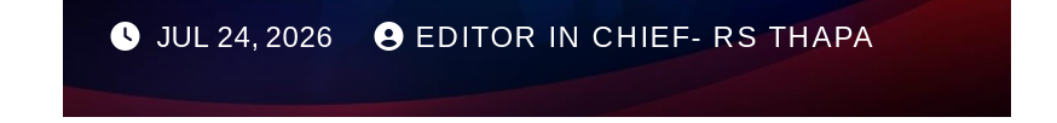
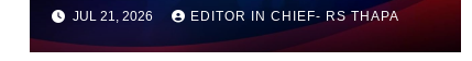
- JUL 24, 2026
+ JUL 21, 2026
